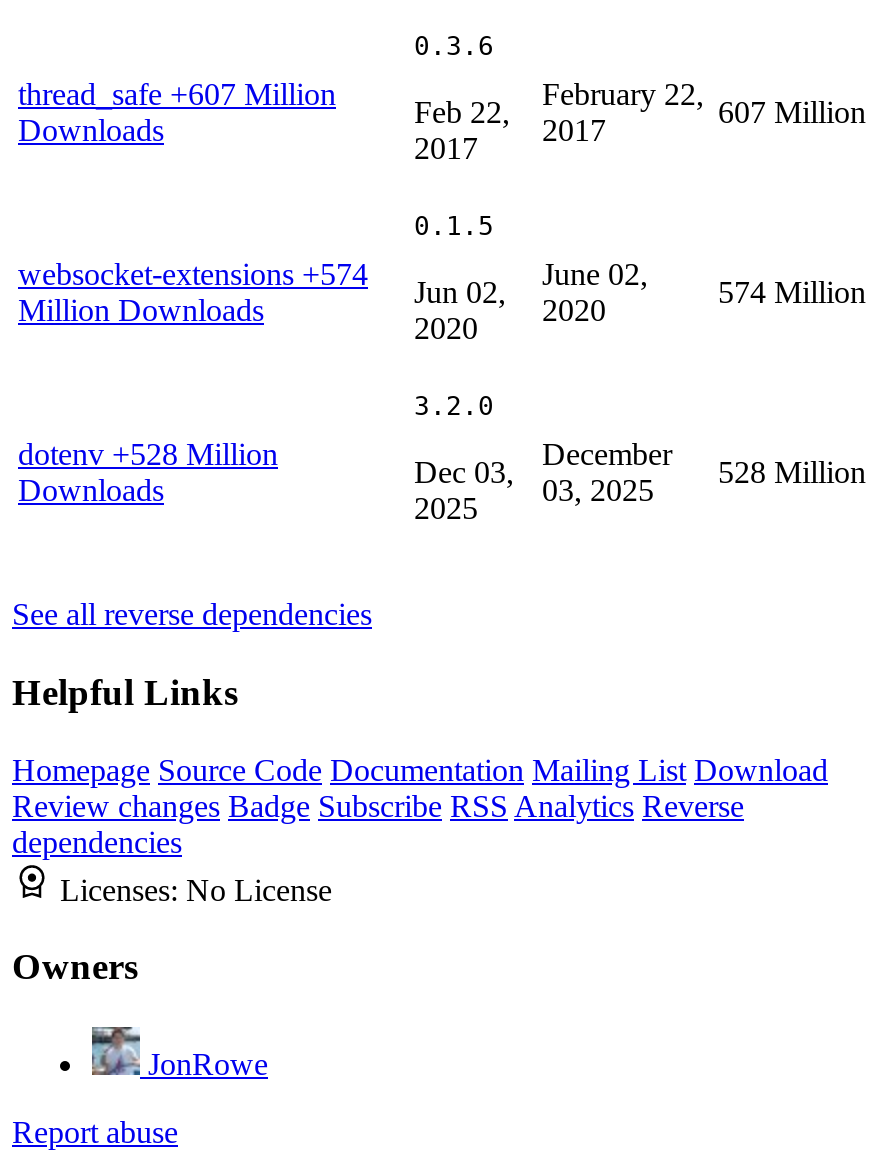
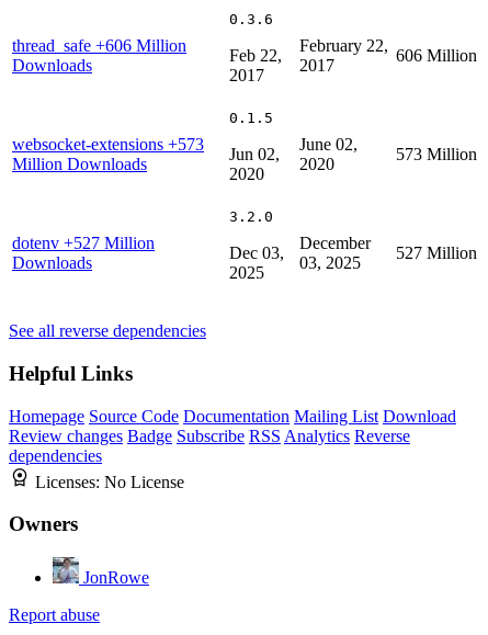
- thread_safe +607 Million
+ thread_safe +606 Million

- 607 Million
+ 606 Million

- websocket-extensions +574
+ websocket-extensions +573

- 574 Million
+ 573 Million

- dotenv +528 Million
+ dotenv +527 Million

- 528 Million
+ 527 Million
